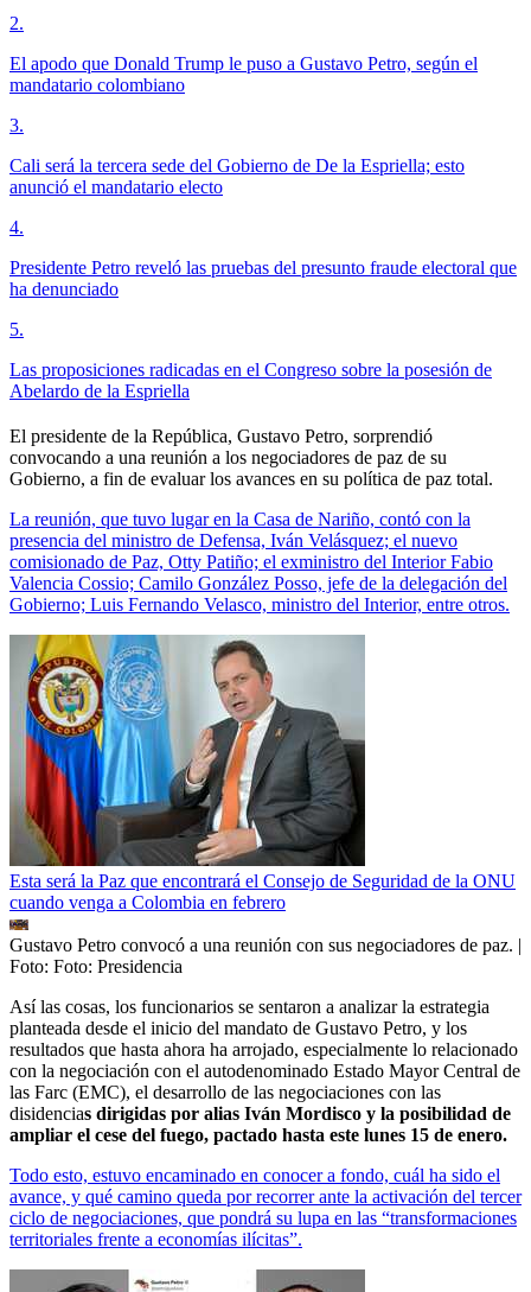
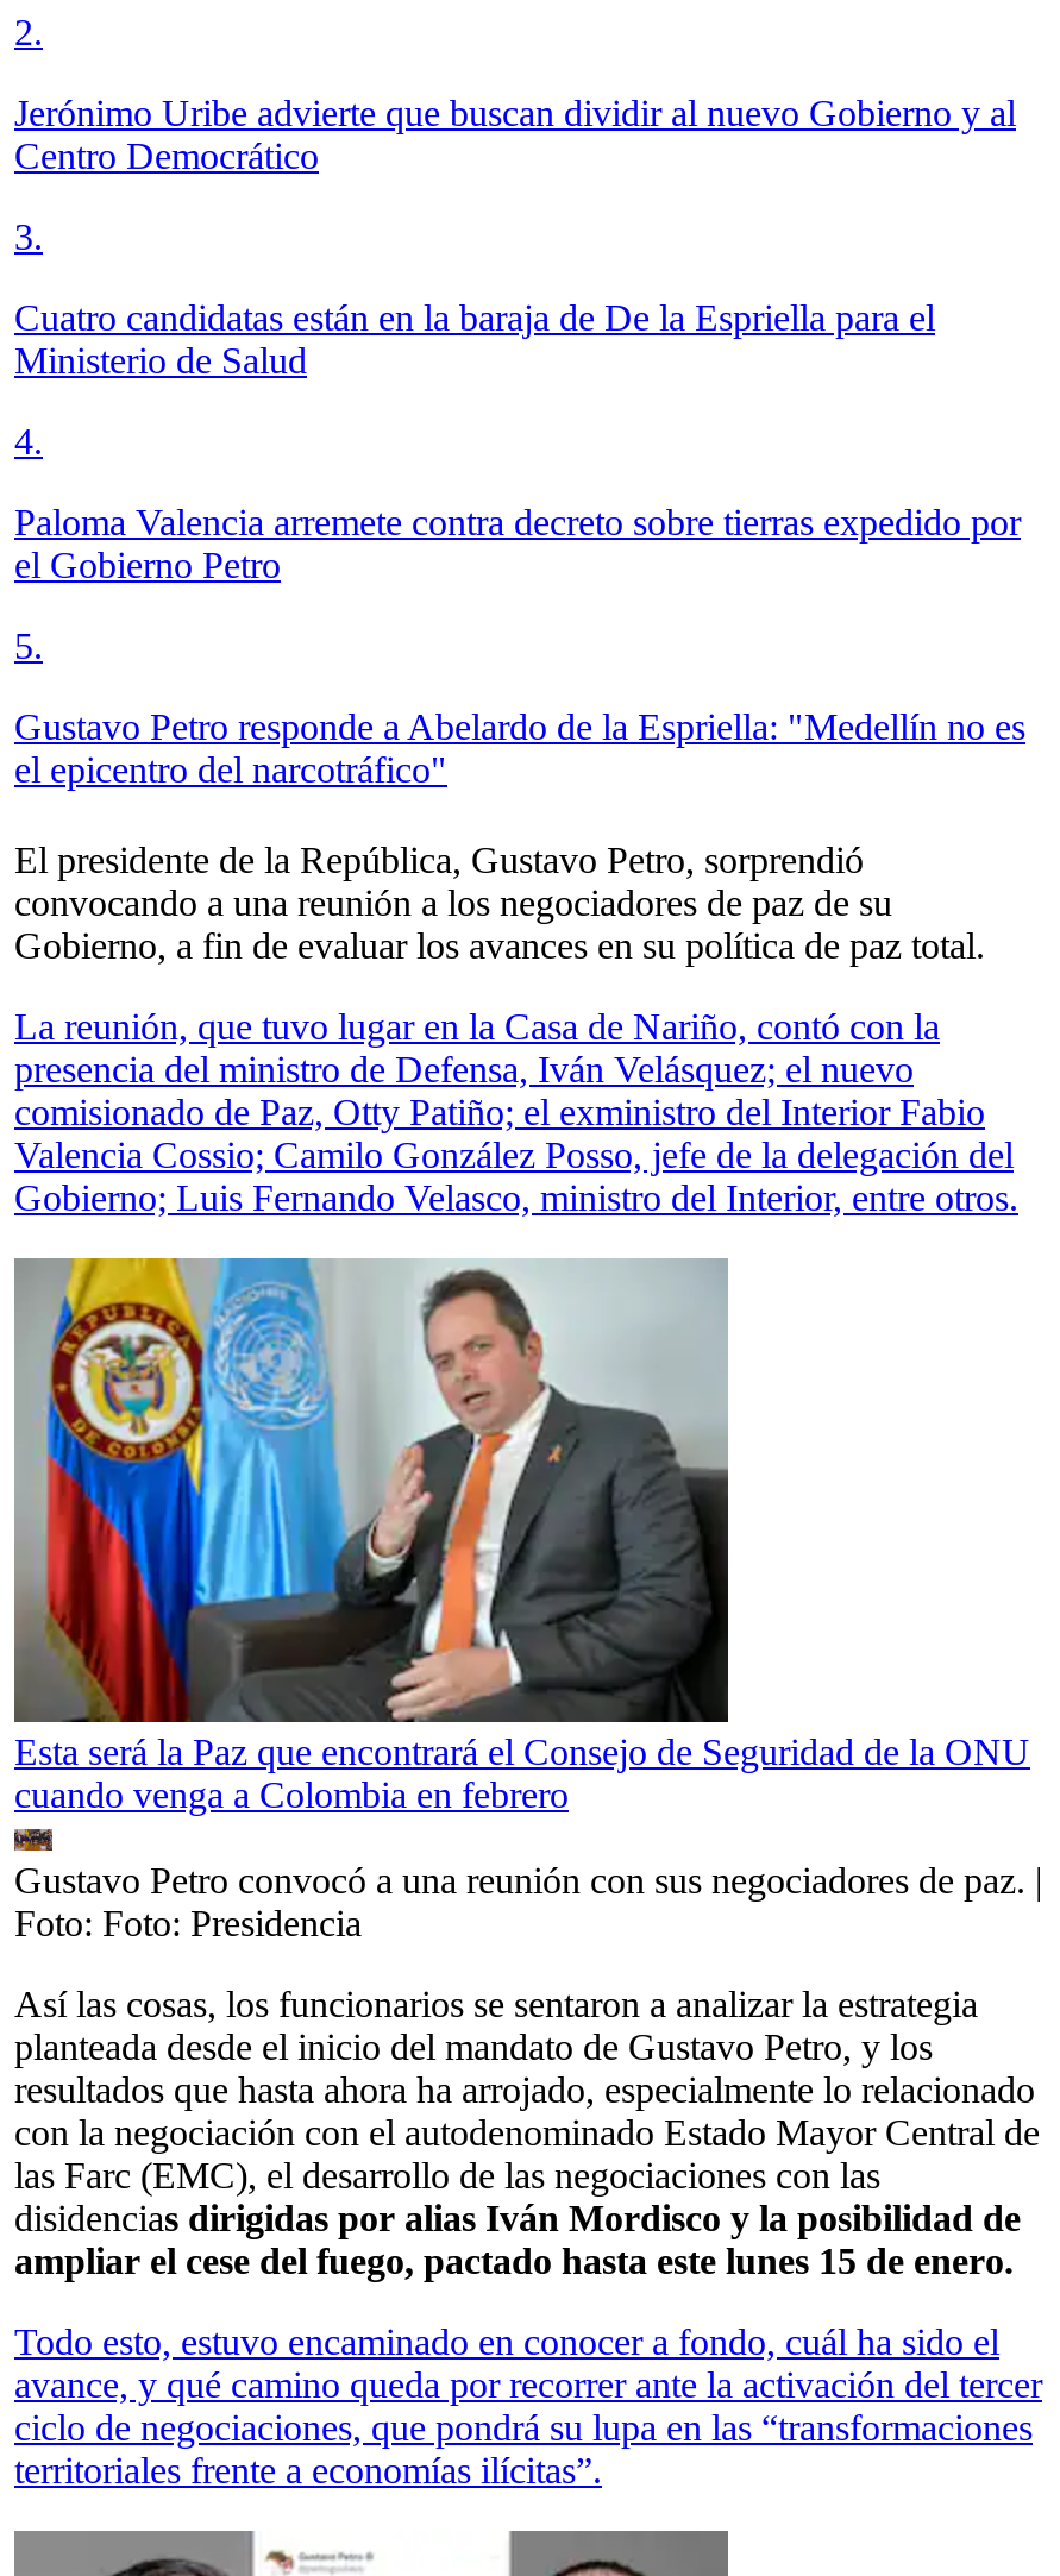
- El apodo que Donald Trump le puso a Gustavo Petro, según el
- mandatario colombiano
+ Jerónimo Uribe advierte que buscan dividir al nuevo Gobierno y al
+ Centro Democrático

- Cali será la tercera sede del Gobierno de De la Espriella; esto
- anunció el mandatario electo
+ Cuatro candidatas están en la baraja de De la Espriella para el
+ Ministerio de Salud

- Presidente Petro reveló las pruebas del presunto fraude electoral que
- ha denunciado
+ Paloma Valencia arremete contra decreto sobre tierras expedido por
+ el Gobierno Petro

- Las proposiciones radicadas en el Congreso sobre la posesión de
- Abelardo de la Espriella
+ Gustavo Petro responde a Abelardo de la Espriella: "Medellín no es
+ el epicentro del narcotráfico"
